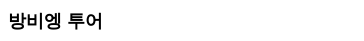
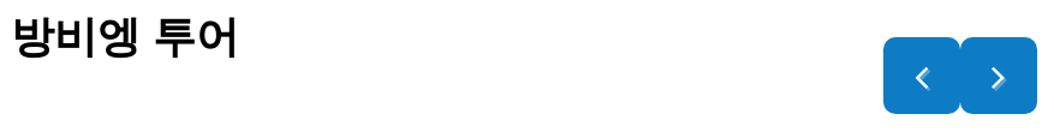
+ [image]
